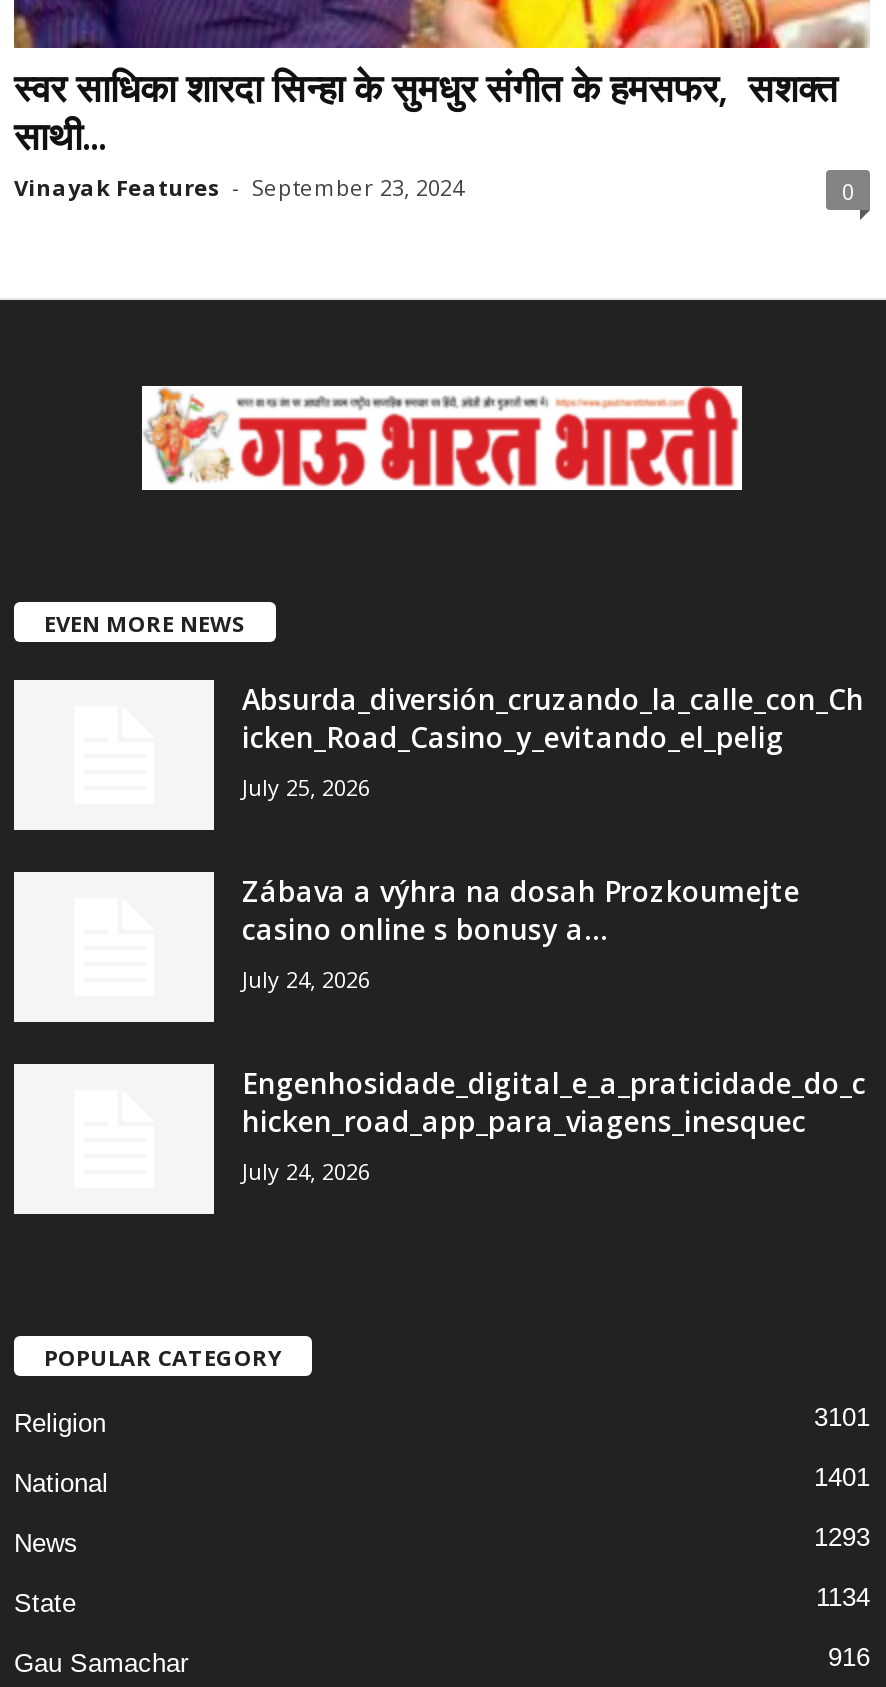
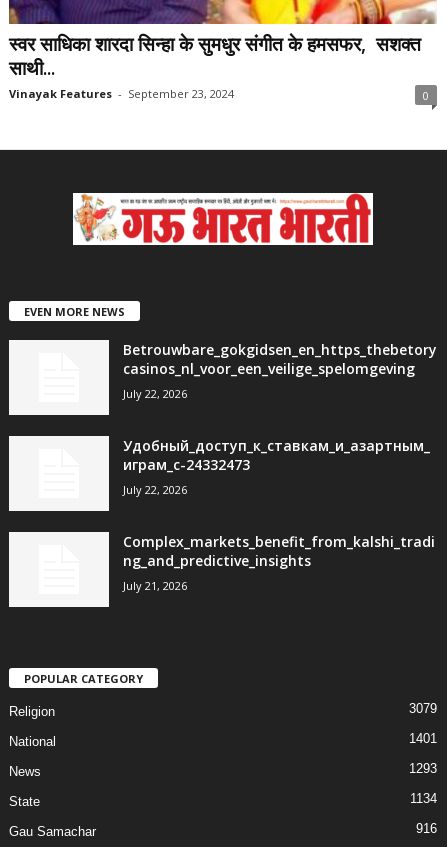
- Absurda_diversión_cruzando_la_calle_con_Ch
- icken_Road_Casino_y_evitando_el_pelig
- July 25, 2026
+ Betrouwbare_gokgidsen_en_https_thebetory
+ casinos_nl_voor_een_veilige_spelomgeving
+ July 22, 2026

- Zábava a výhra na dosah Prozkoumejte
- casino online s bonusy a...
- July 24, 2026
+ Удобный_доступ_к_ставкам_и_азартным_
+ играм_с-24332473
+ July 22, 2026

- Engenhosidade_digital_e_a_praticidade_do_c
- hicken_road_app_para_viagens_inesquec
- July 24, 2026
+ Complex_markets_benefit_from_kalshi_tradi
+ ng_and_predictive_insights
+ July 21, 2026

- 3101
+ 3079
